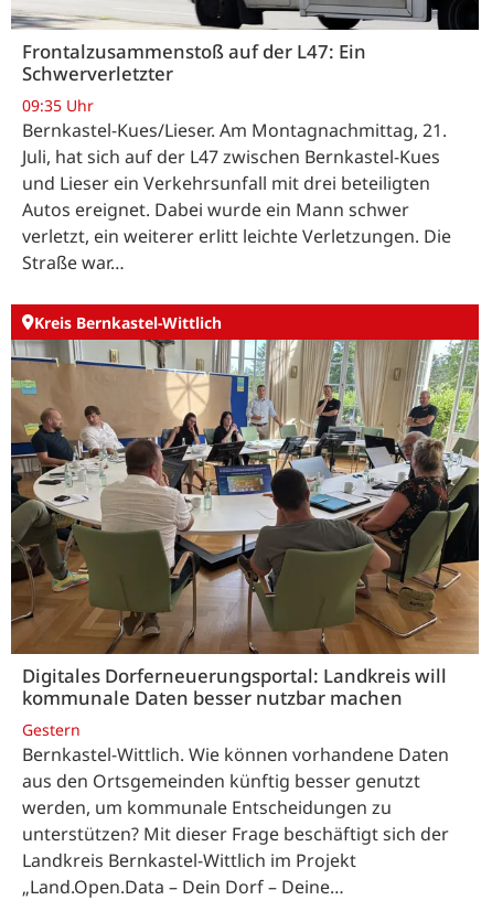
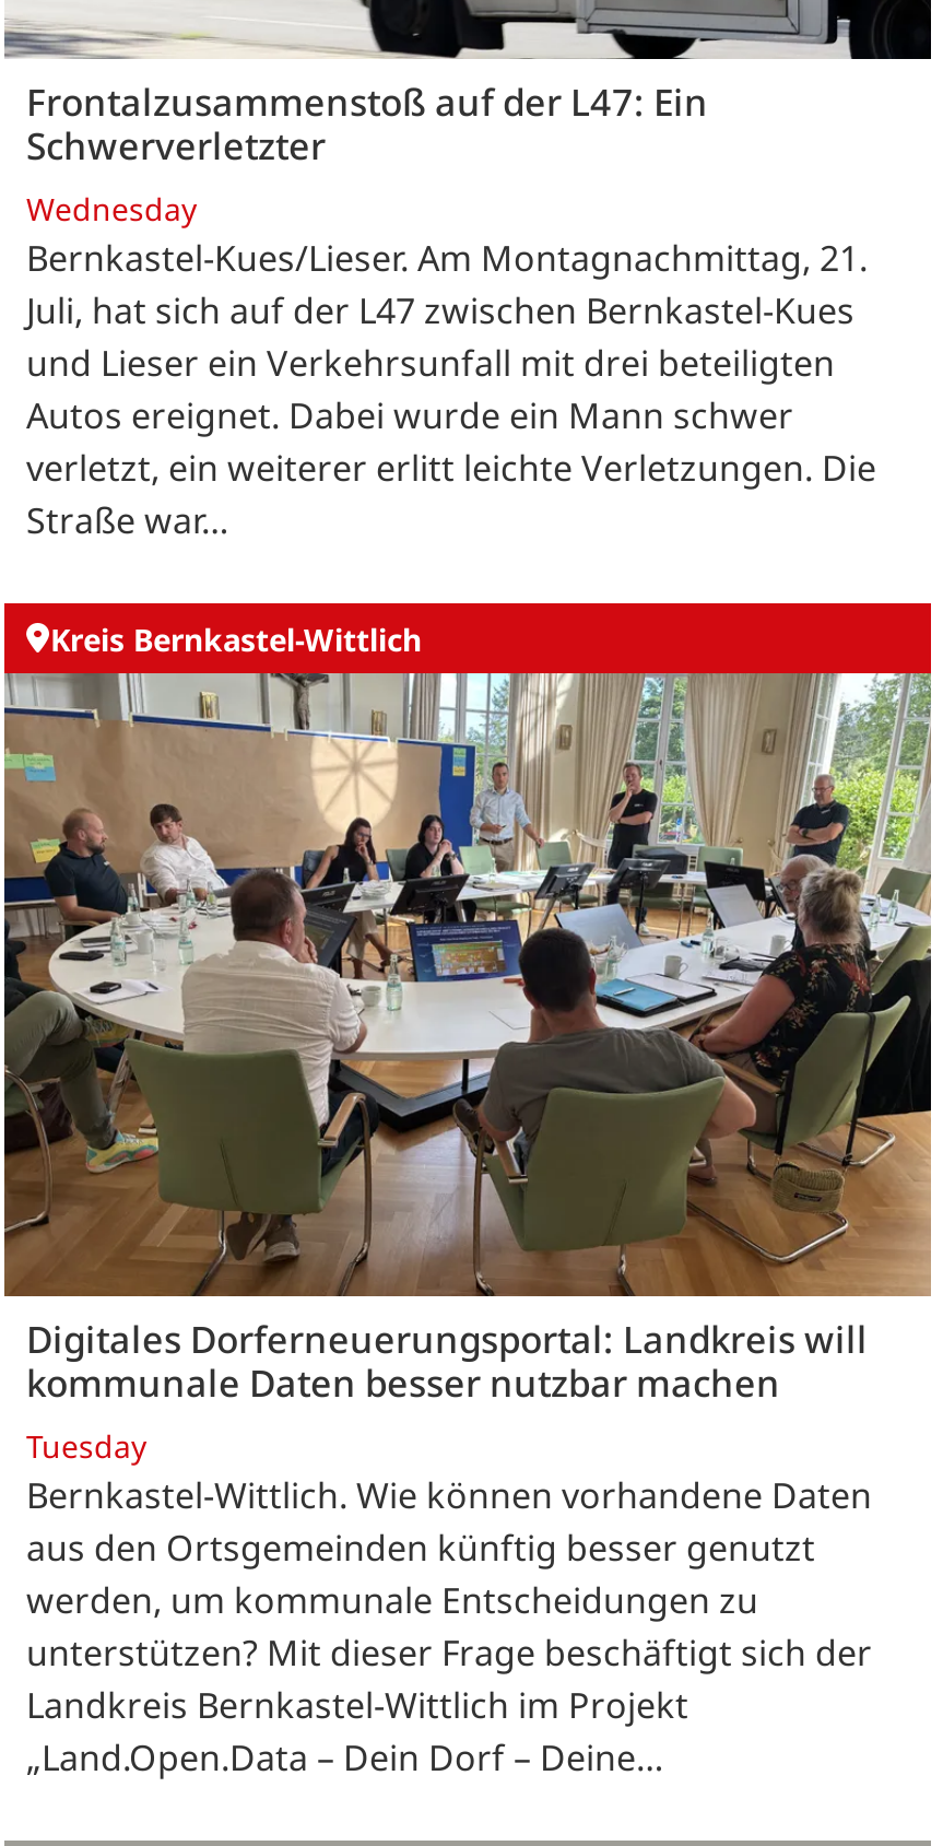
- 09:35 Uhr
+ Wednesday

- Gestern
+ Tuesday
